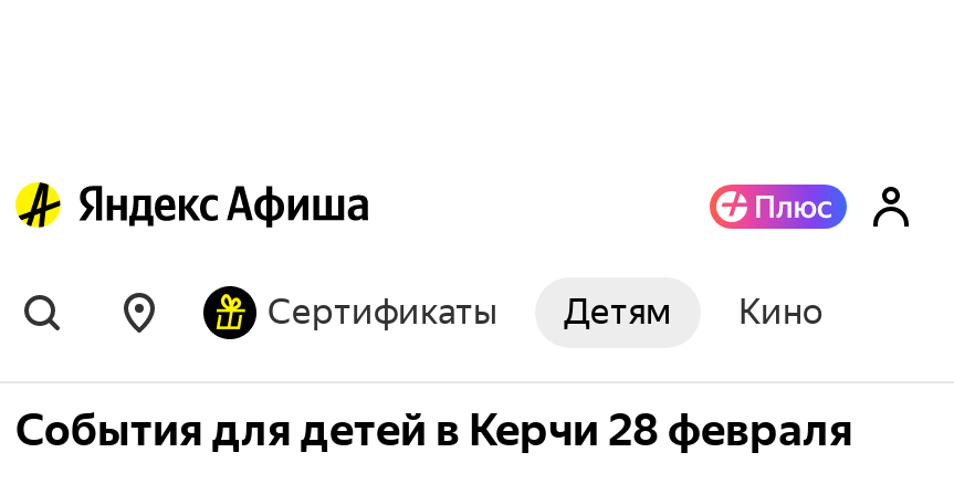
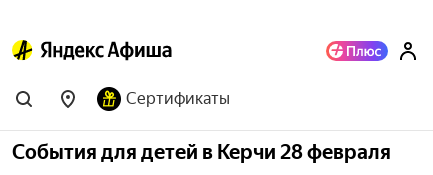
- Детям
- Кино
